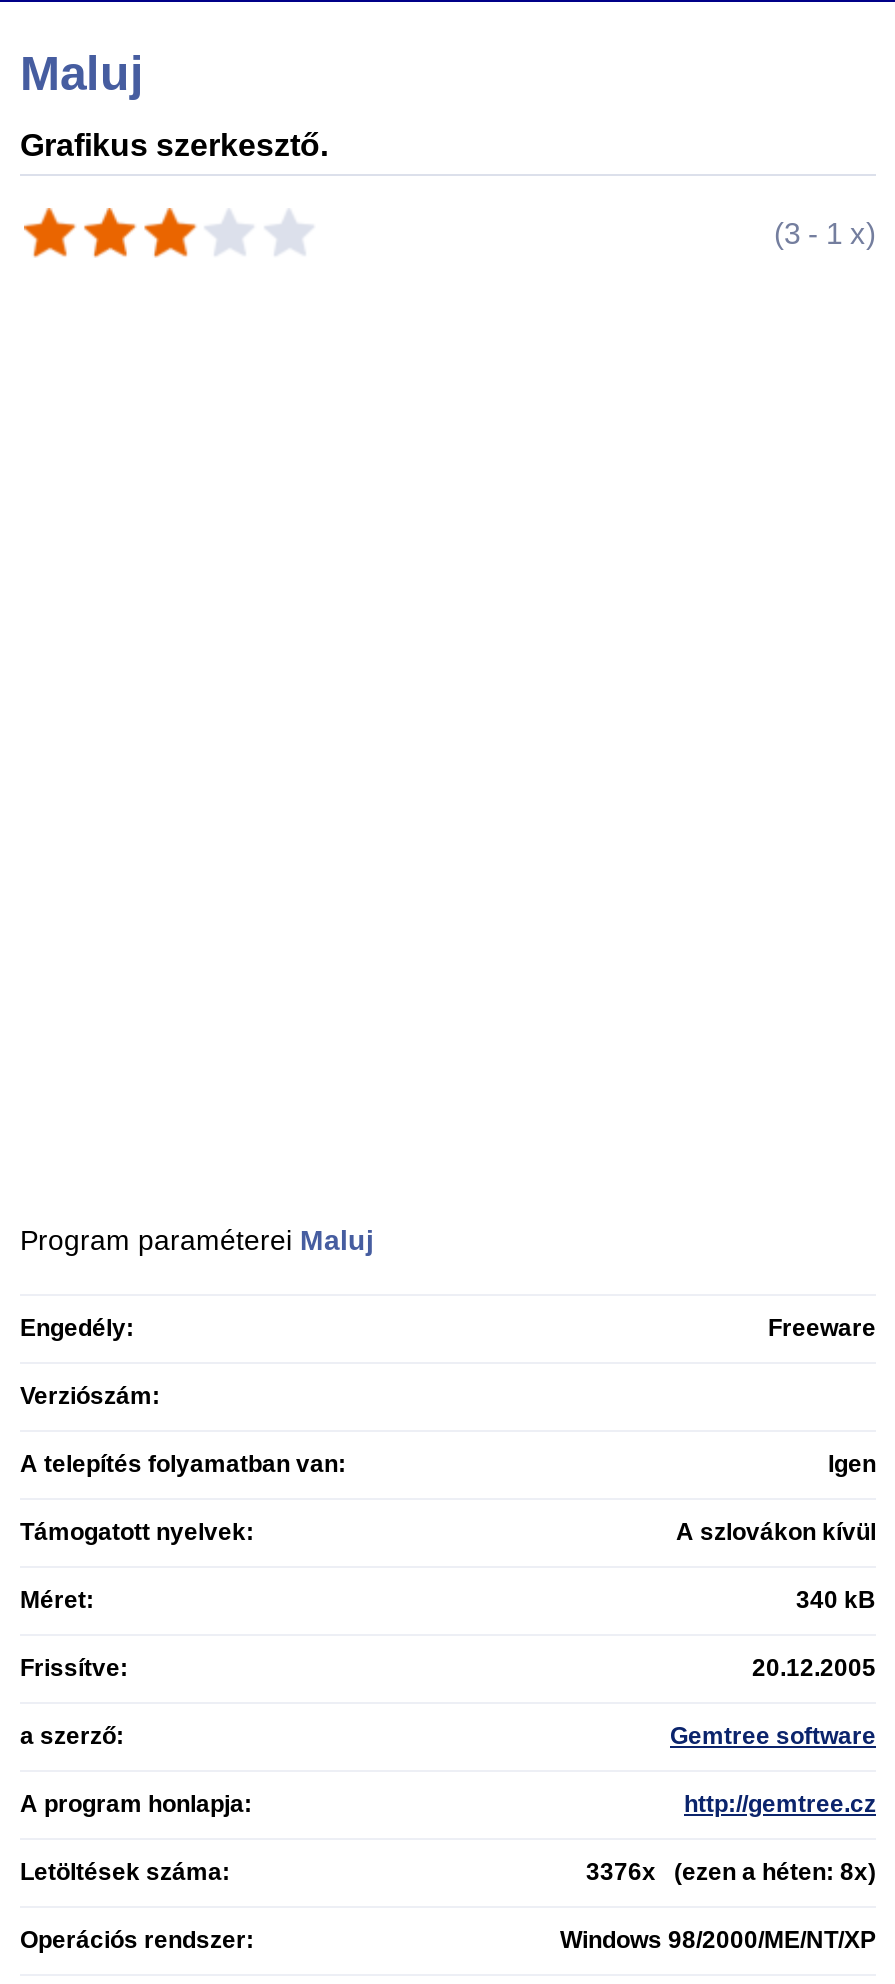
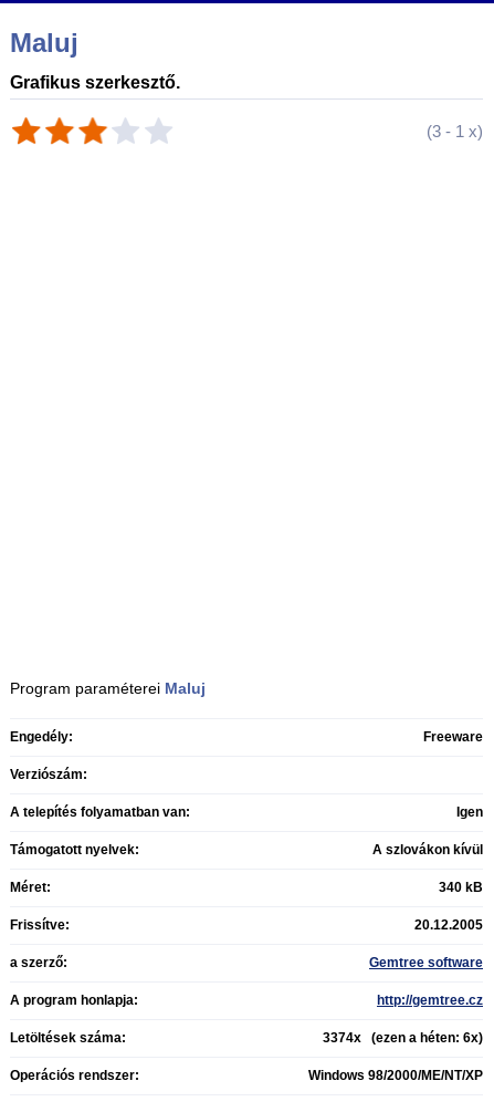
- 3376x (ezen a héten: 8x)
+ 3374x (ezen a héten: 6x)
